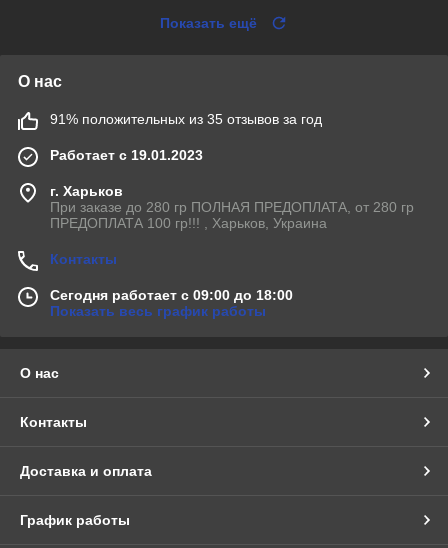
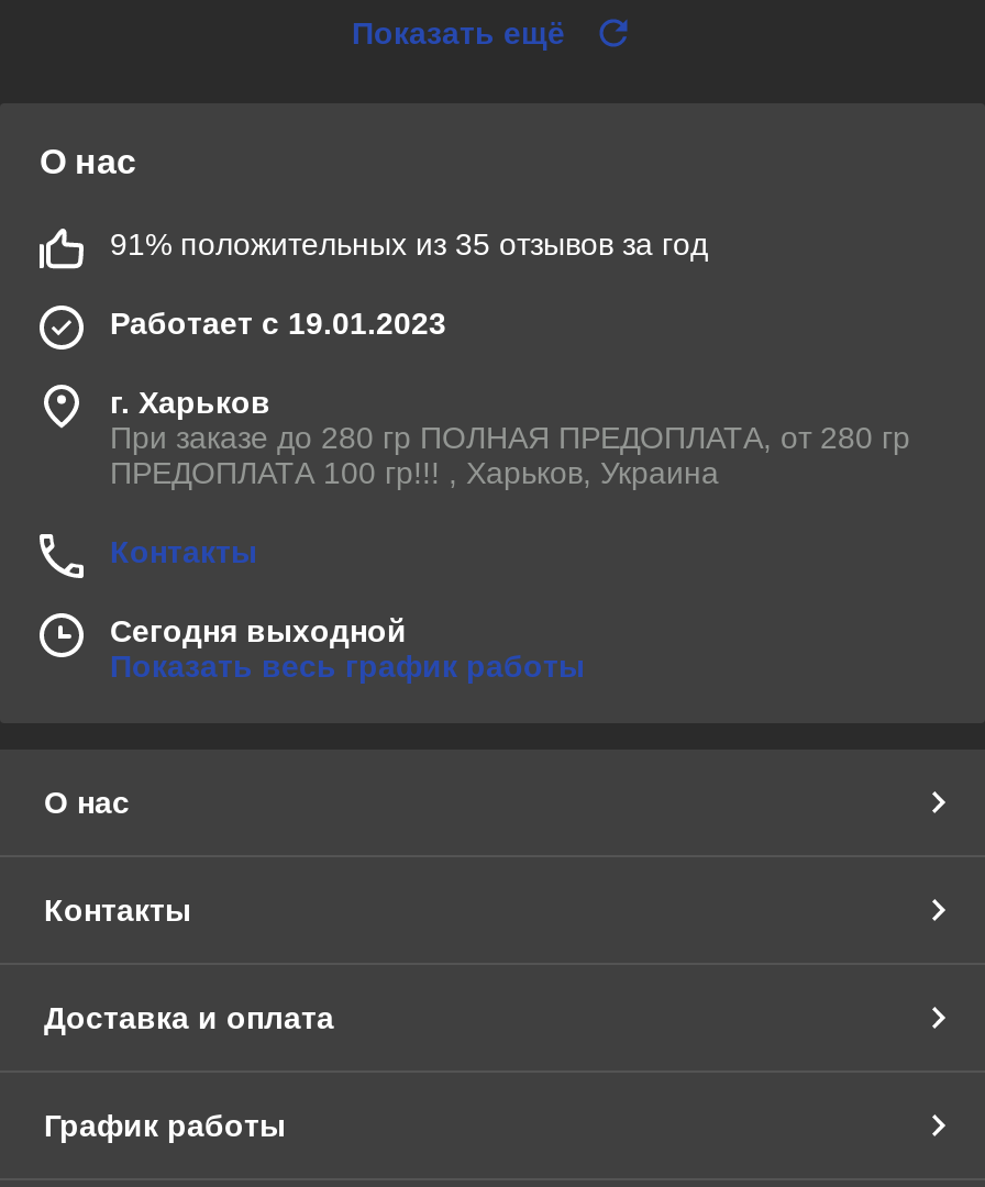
- Сегодня работает с 09:00 до 18:00
+ Сегодня выходной
